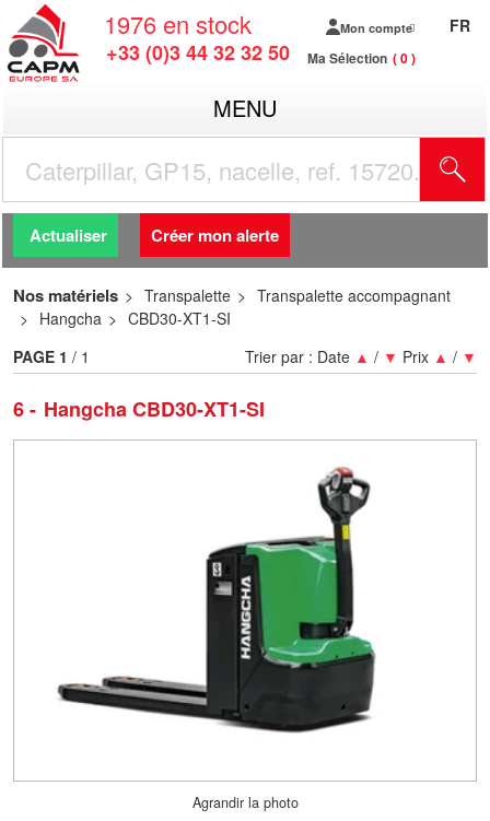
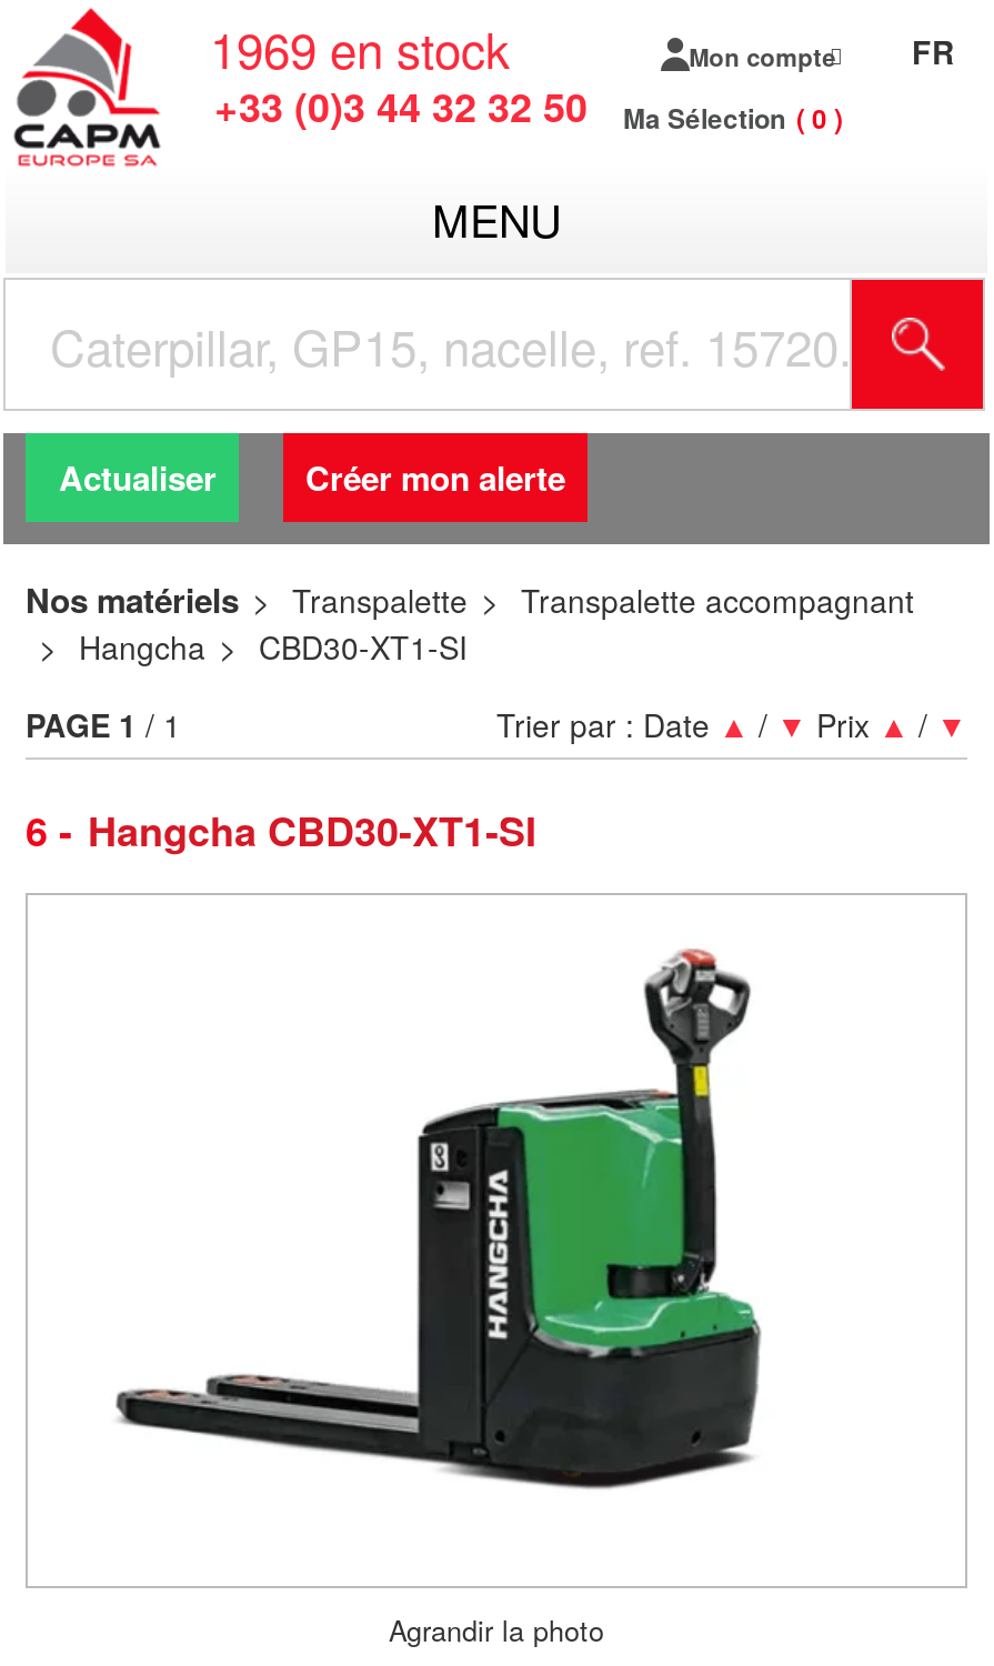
- 1976 en stock
+ 1969 en stock
